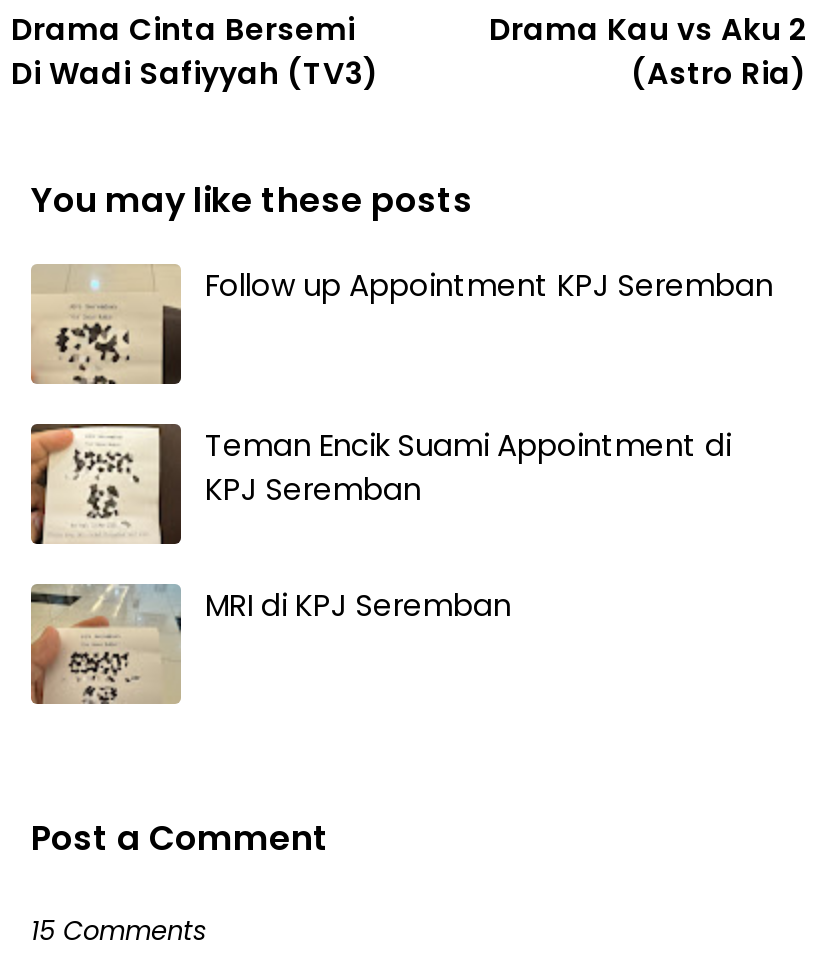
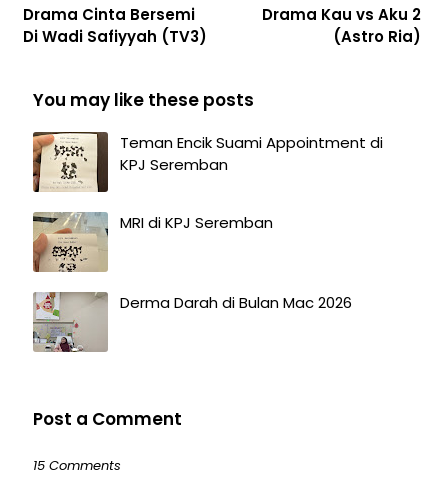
- [image]
- Follow up Appointment KPJ Seremban

moved up: [image] | Teman Encik Suami Appointment di | KPJ Seremban | MRI di KPJ Seremban

moved up: [image]

+ [image]
+ Derma Darah di Bulan Mac 2026
